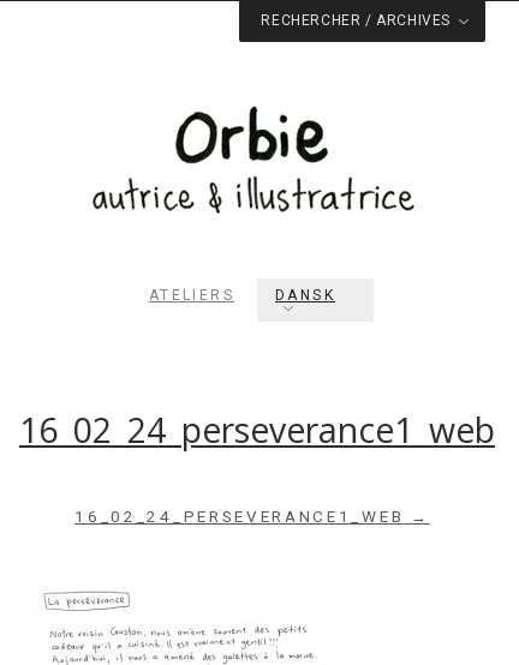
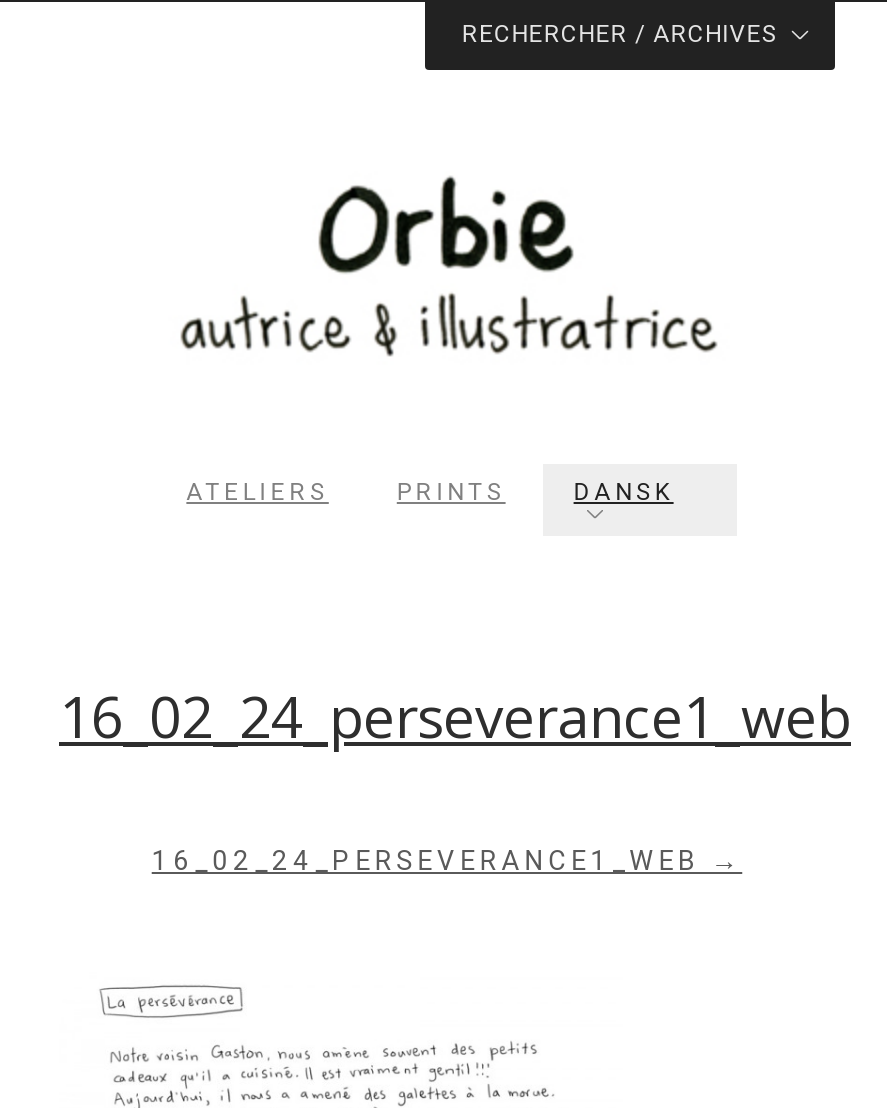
+ PRINTS
